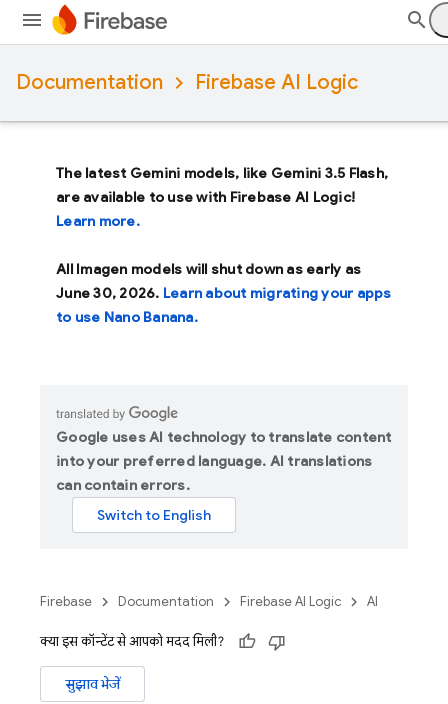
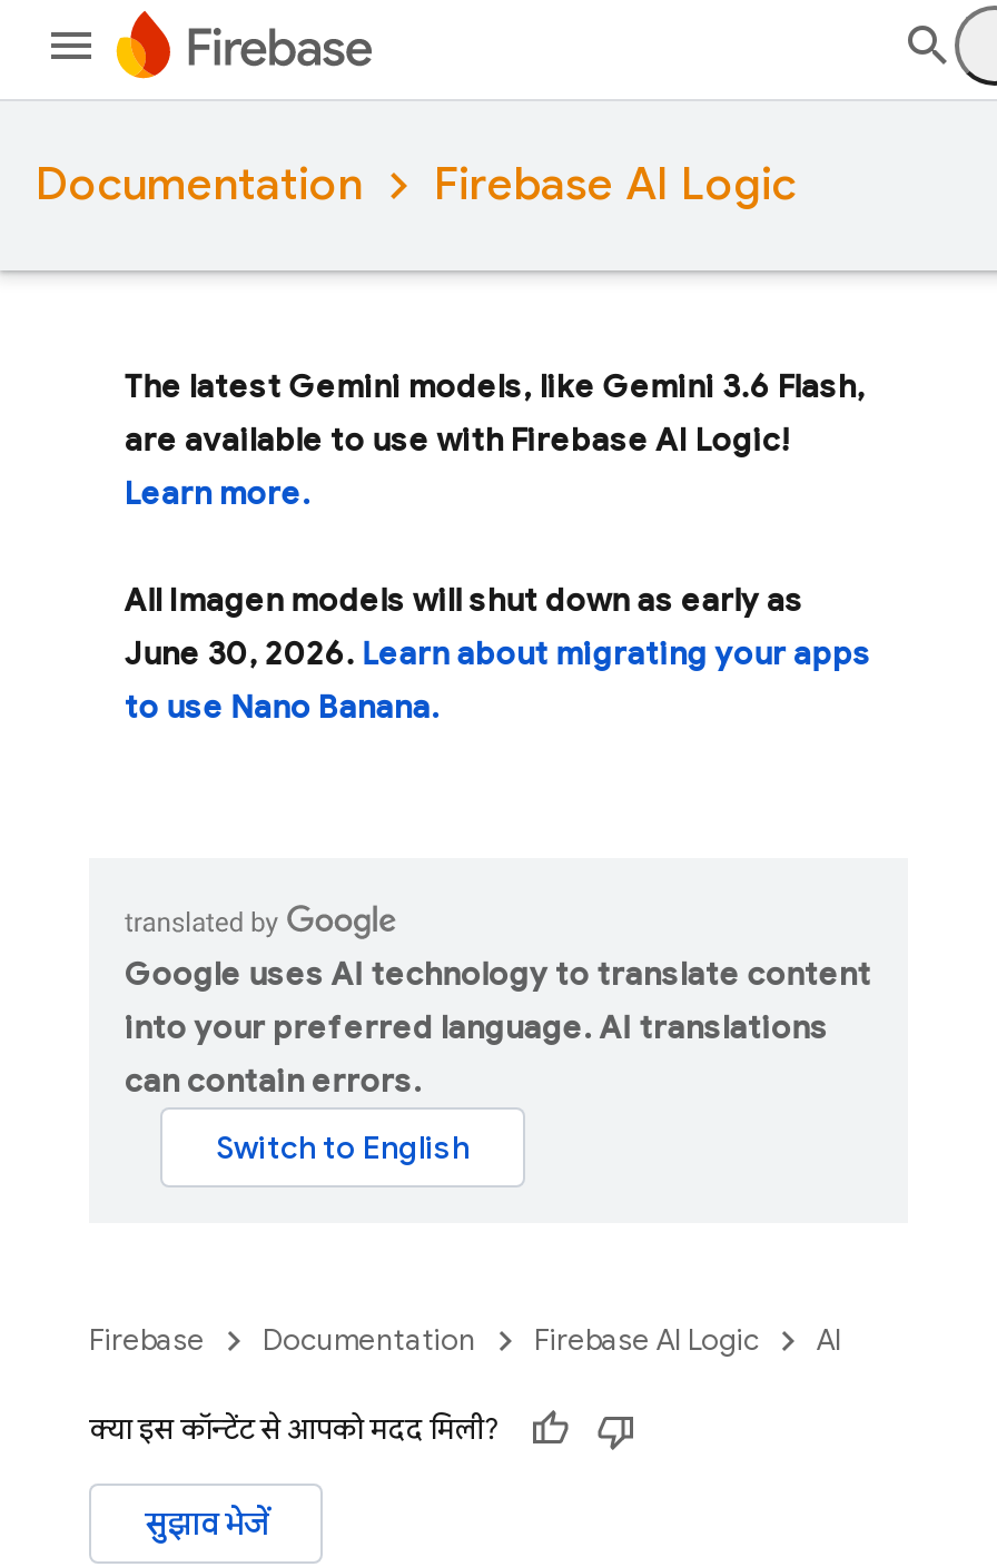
- The latest Gemini models, like Gemini 3.5 Flash,
+ The latest Gemini models, like Gemini 3.6 Flash,
